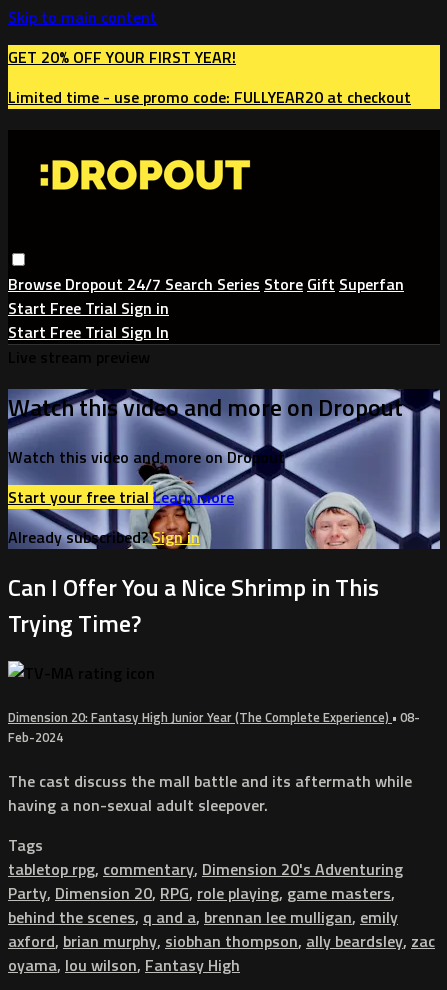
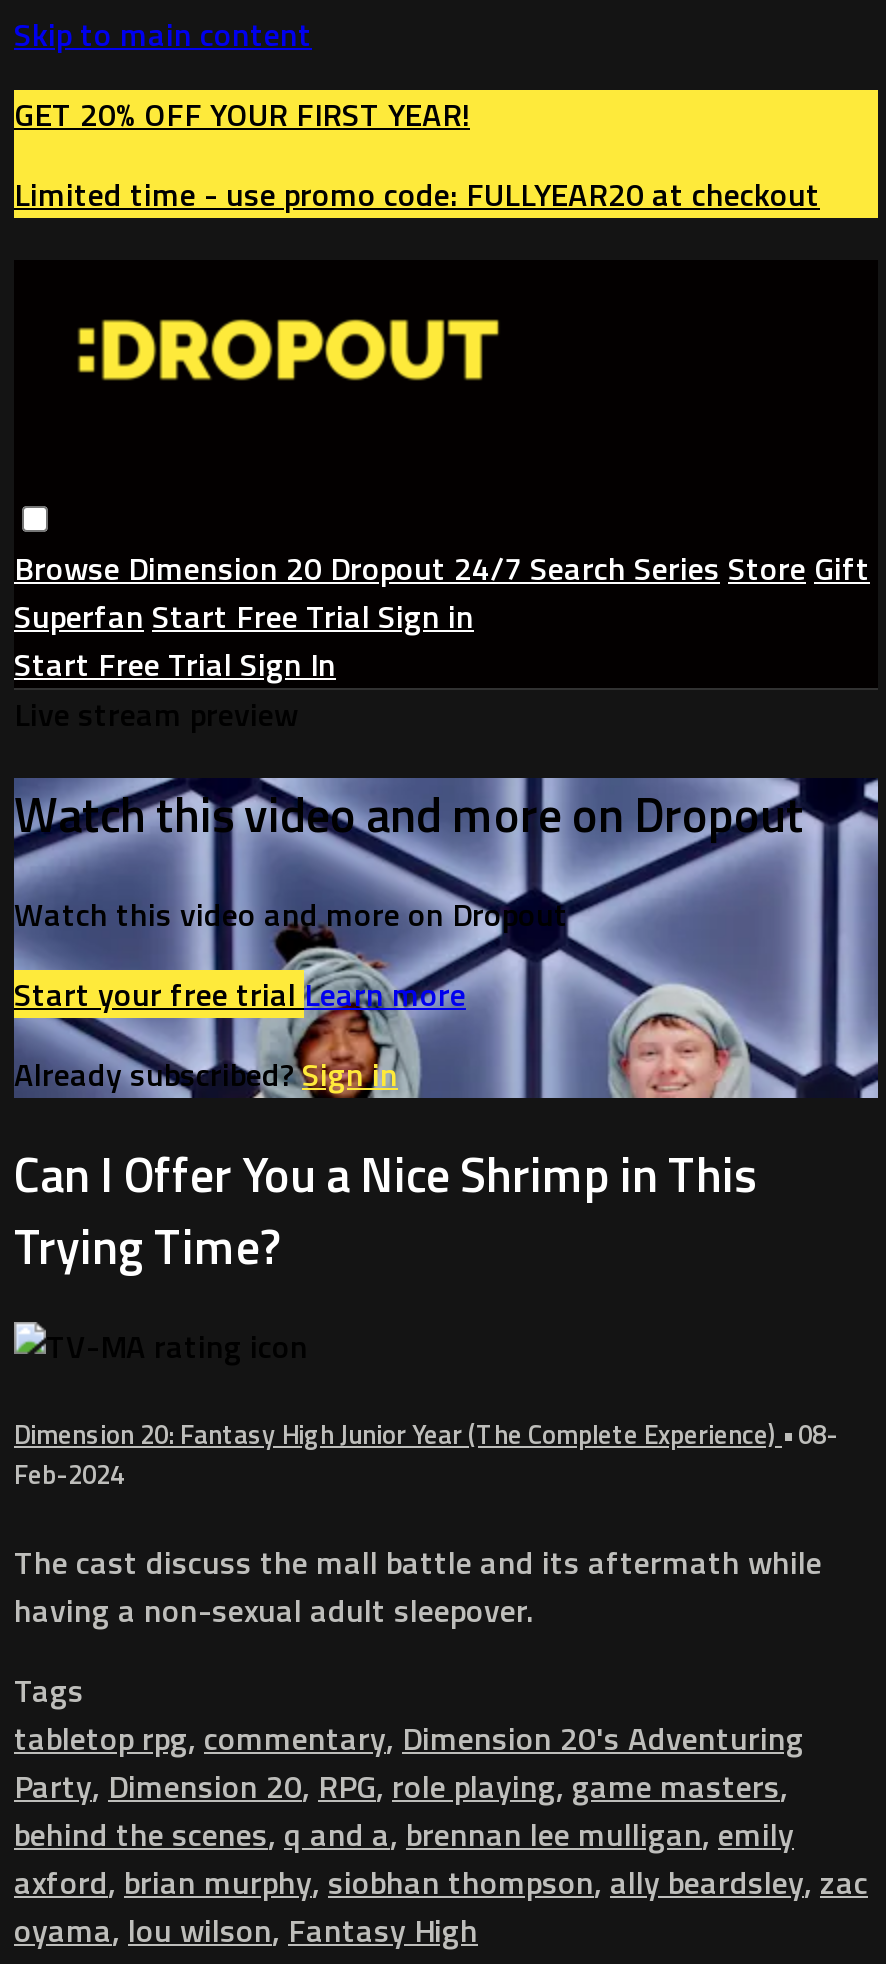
- Browse Dropout 24/7 Search Series Store Gift Superfan
- Start Free Trial Sign in
+ Browse Dimension 20 Dropout 24/7 Search Series Store Gift
+ Superfan Start Free Trial Sign in
